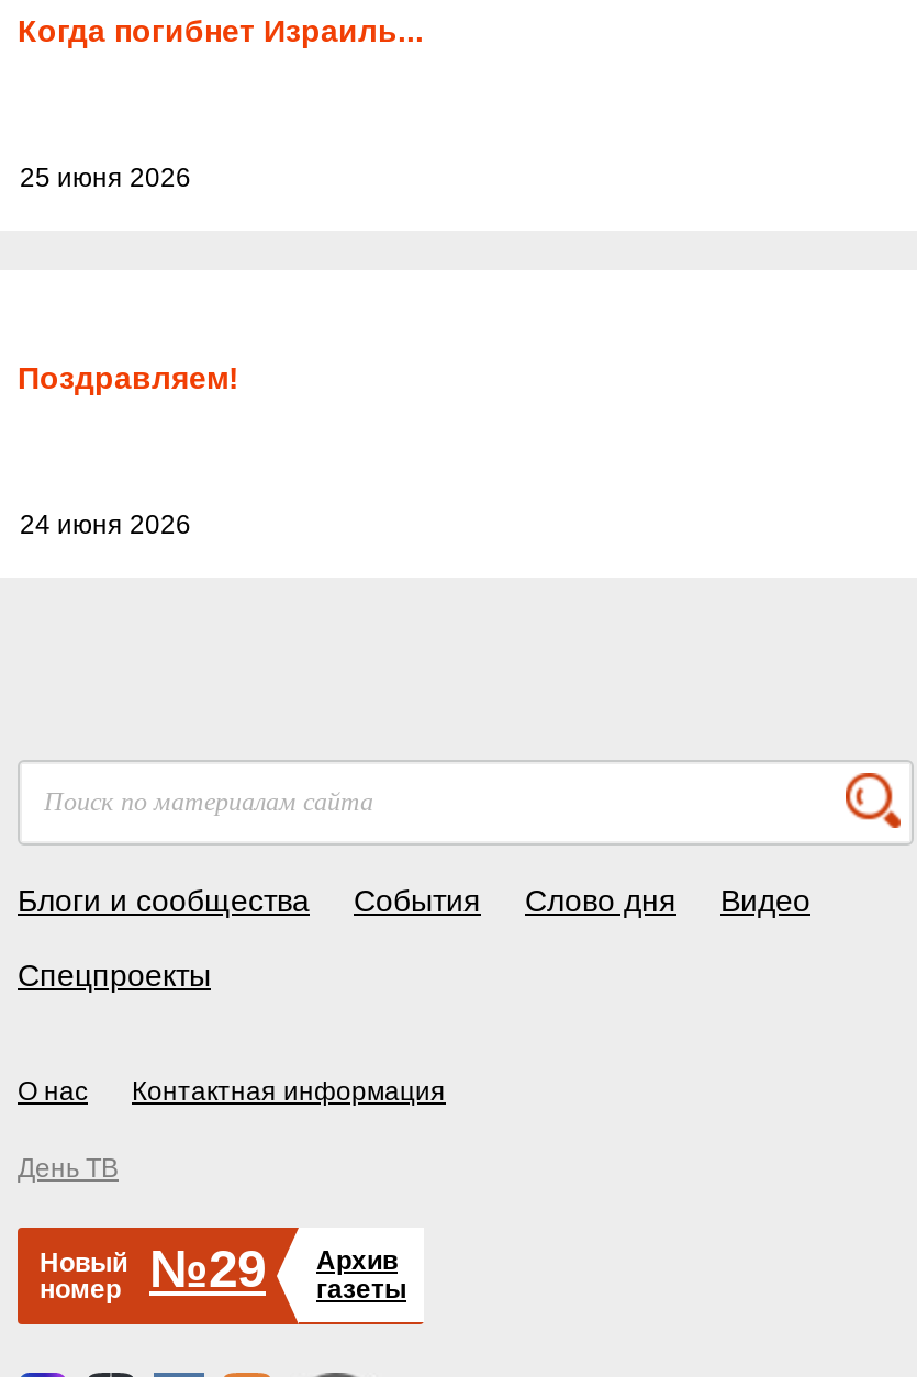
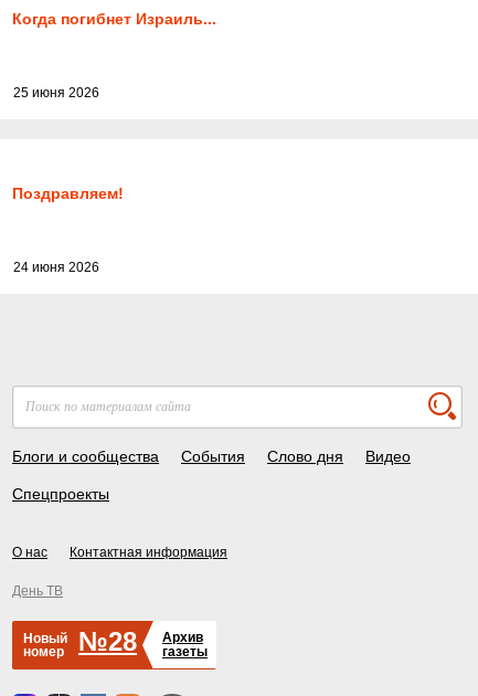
- Новый номер №29 Архив газеты
+ Новый номер №28 Архив газеты
